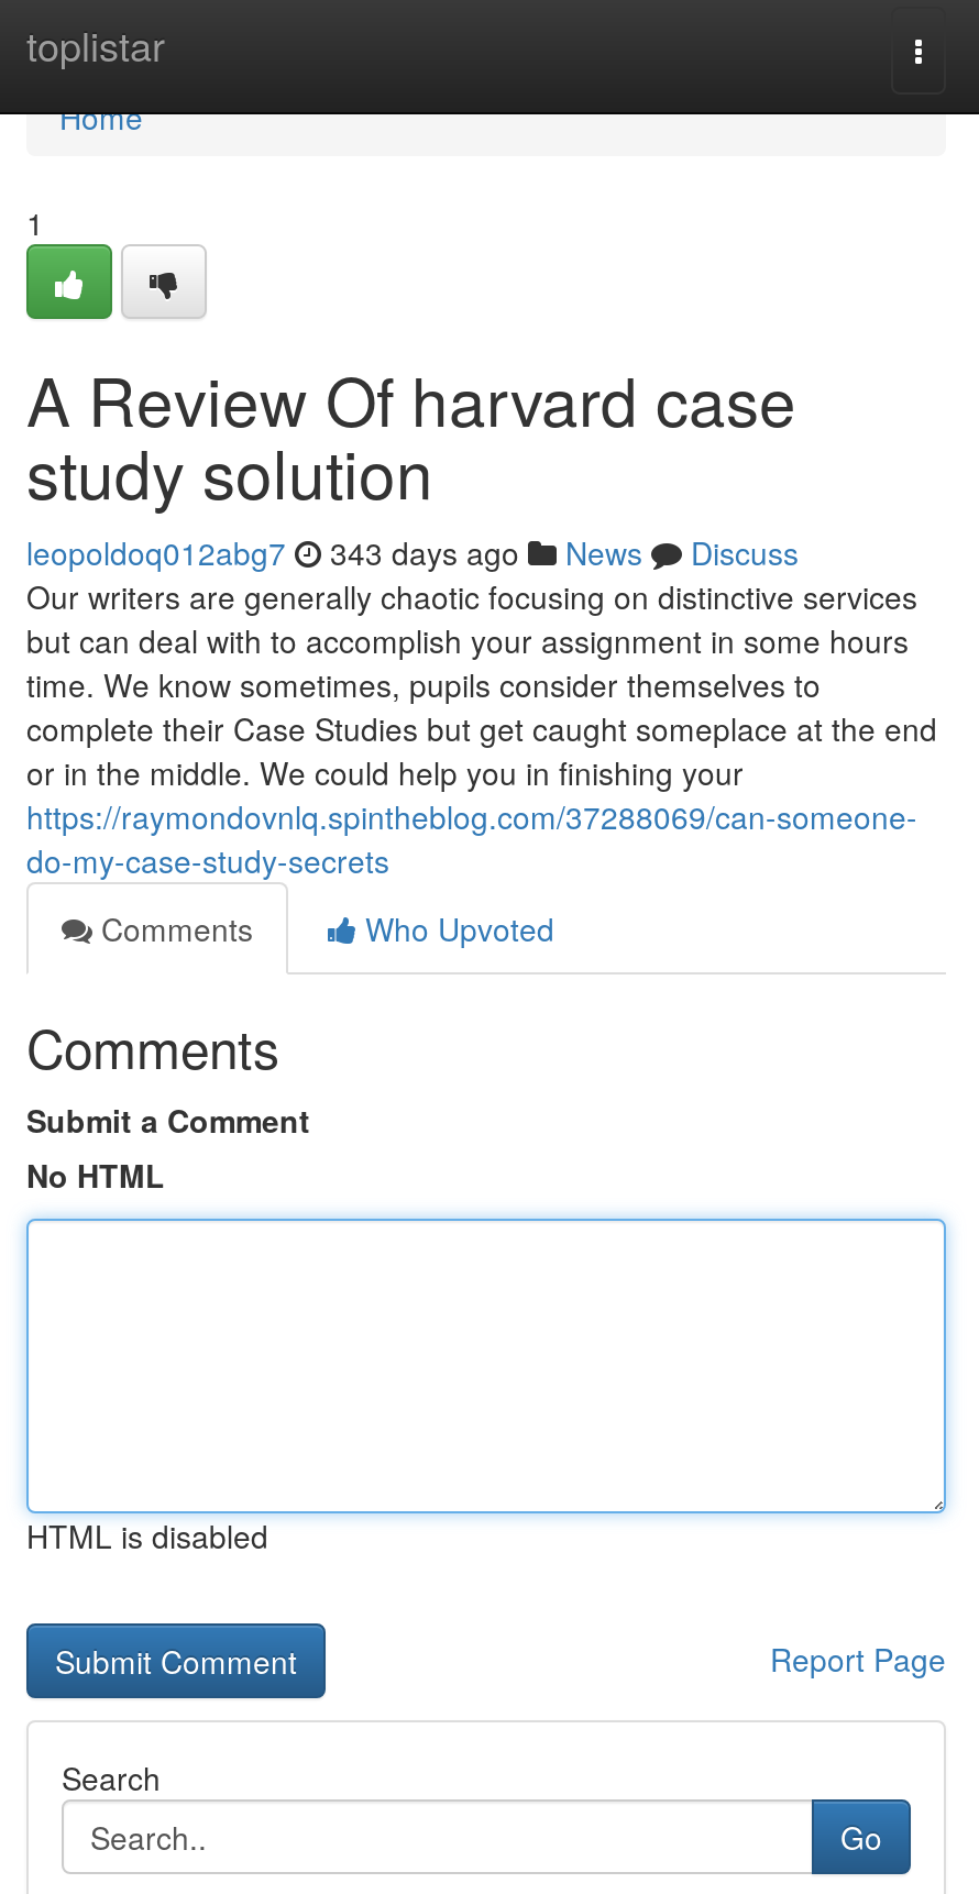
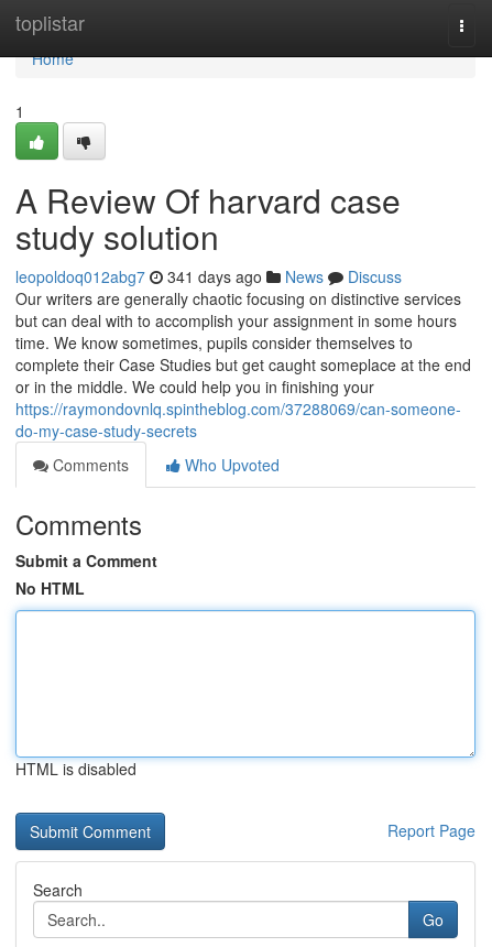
- leopoldoq012abg7 343 days ago News Discuss
+ leopoldoq012abg7 341 days ago News Discuss
